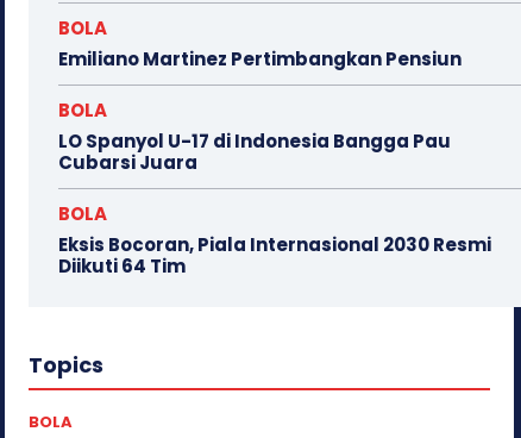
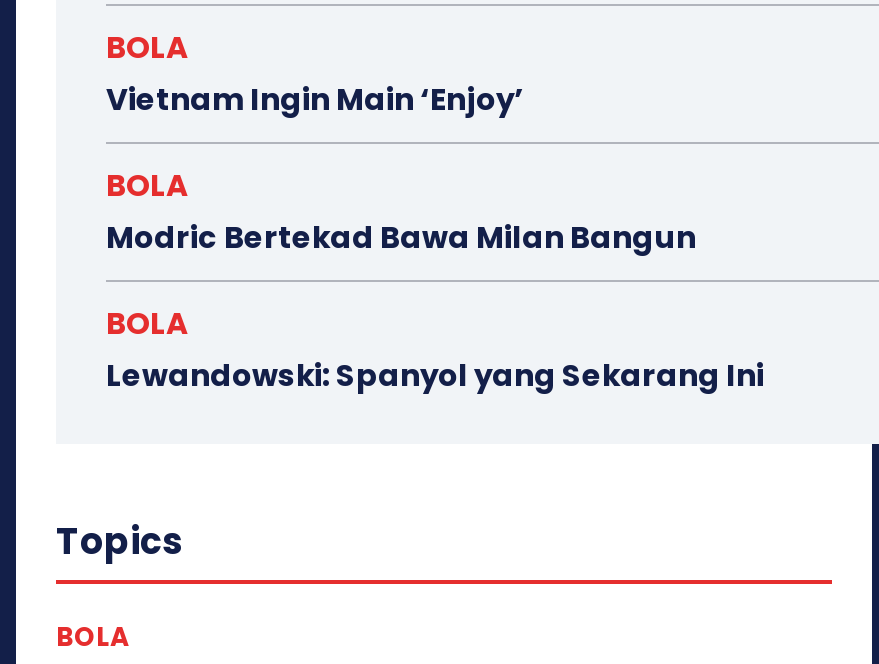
- Emiliano Martinez Pertimbangkan Pensiun
+ Vietnam Ingin Main ‘Enjoy’

- LO Spanyol U-17 di Indonesia Bangga Pau
- Cubarsi Juara
+ Modric Bertekad Bawa Milan Bangun

- Eksis Bocoran, Piala Internasional 2030 Resmi
- Diikuti 64 Tim
+ Lewandowski: Spanyol yang Sekarang Ini
